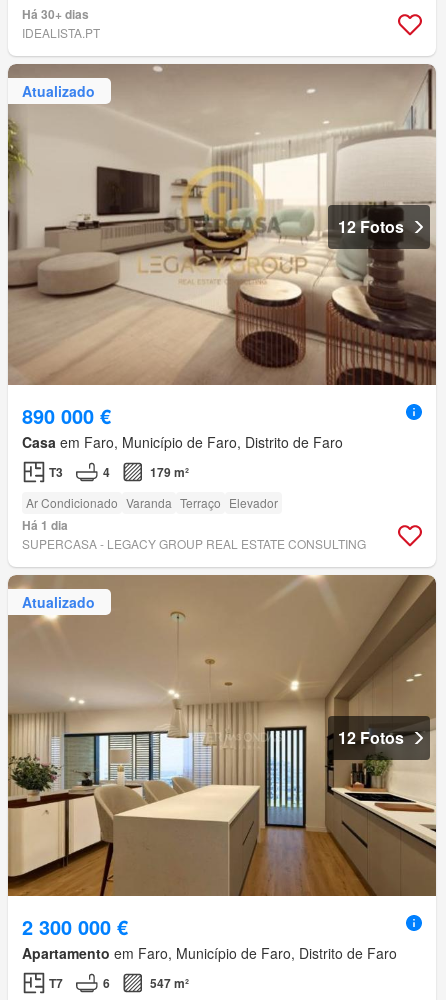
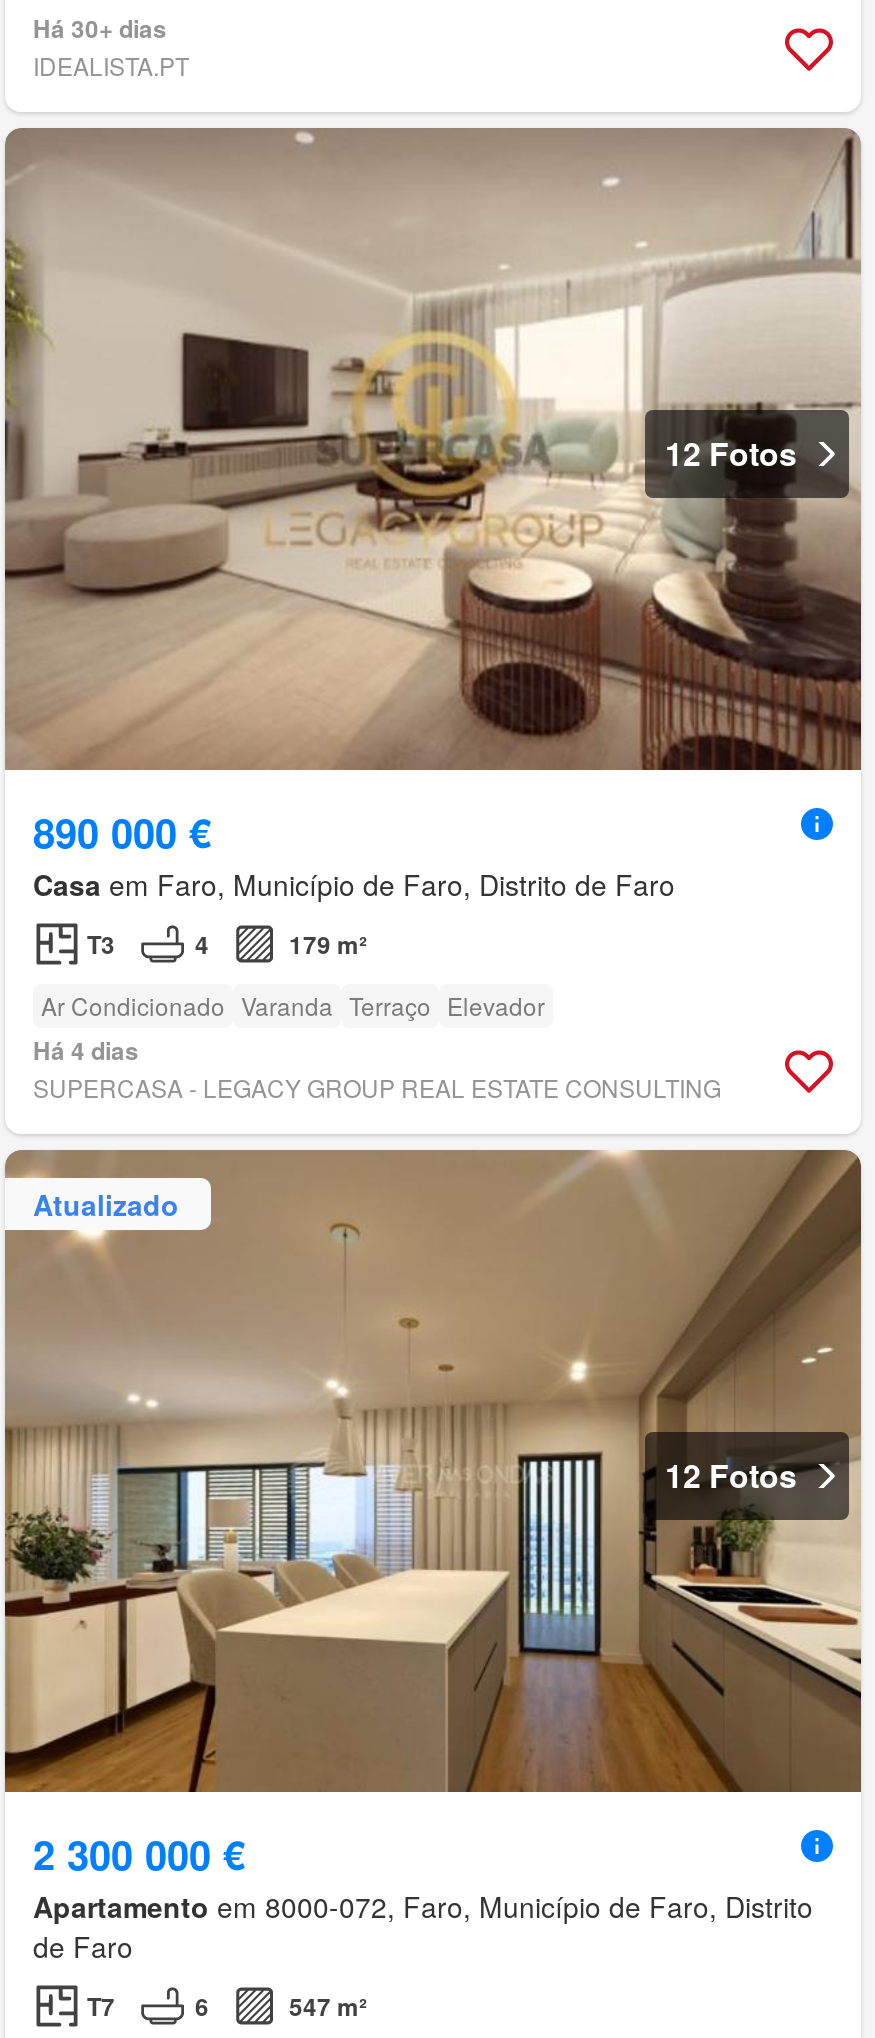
- Atualizado

- Há 1 dia
+ Há 4 dias

- Apartamento em Faro, Município de Faro, Distrito de Faro
+ Apartamento em 8000-072, Faro, Município de Faro, Distrito
+ de Faro
